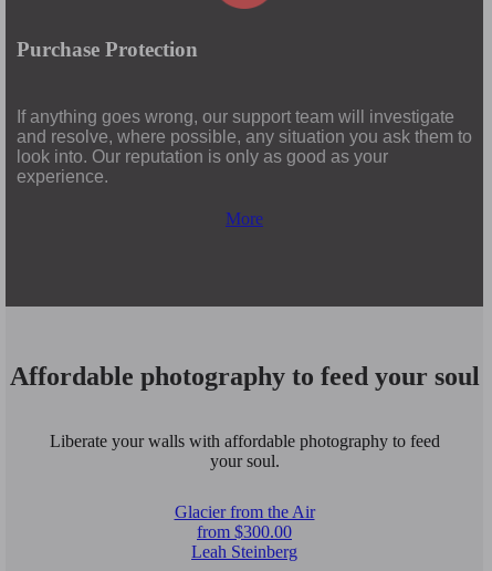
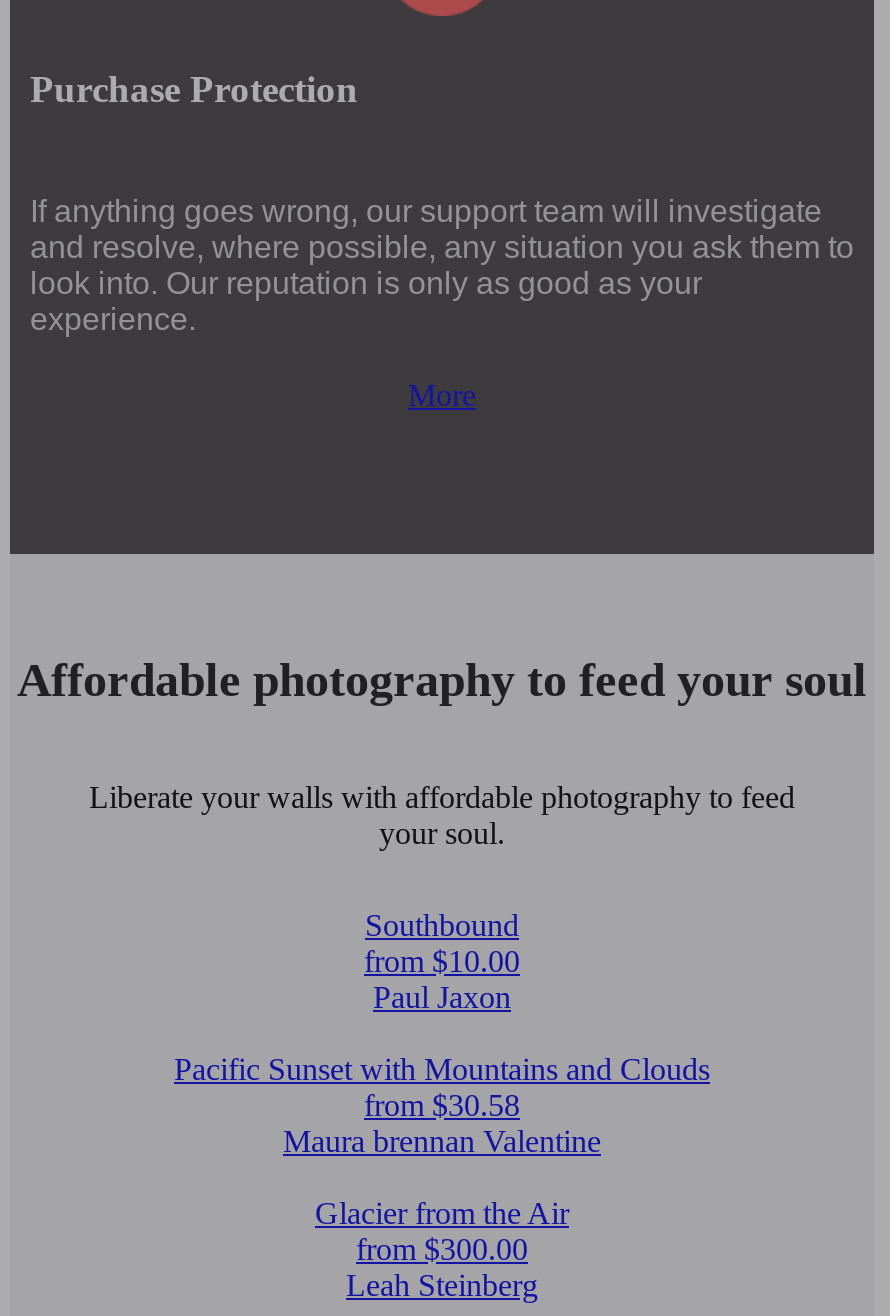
+ Southbound
+ from $10.00
+ Paul Jaxon
+ Pacific Sunset with Mountains and Clouds
+ from $30.58
+ Maura brennan Valentine
